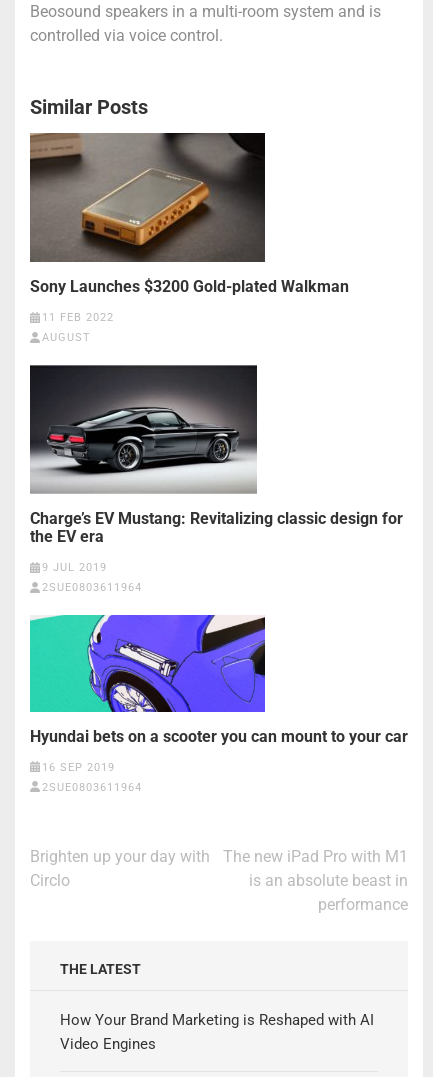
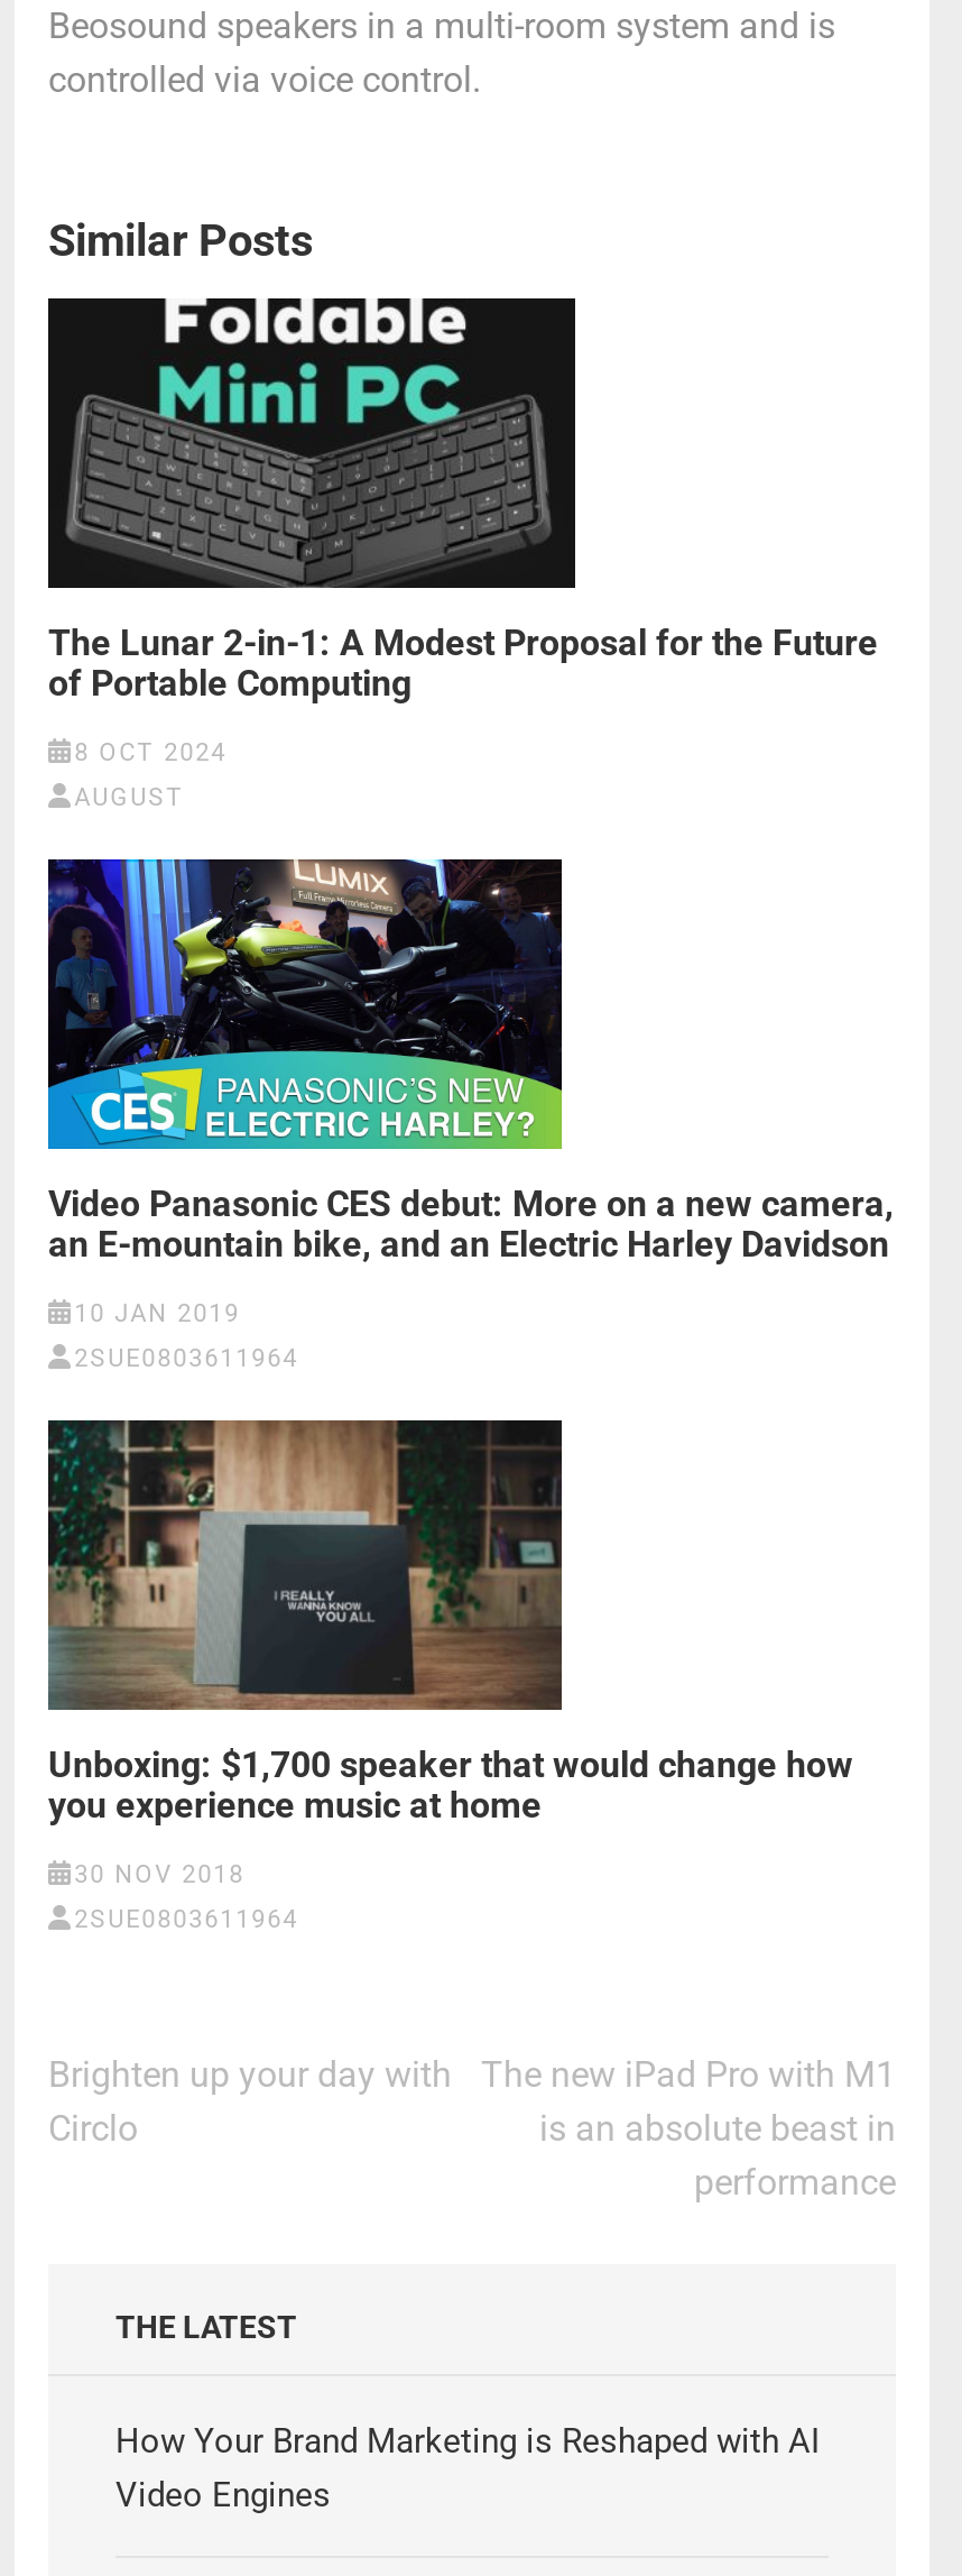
- [image]
- Sony Launches $3200 Gold-plated Walkman
+ [image]
+ The Lunar 2-in-1: A Modest Proposal for the Future
+ of Portable Computing

- 11 FEB 2022
+ 8 OCT 2024

- [image]
- Charge’s EV Mustang: Revitalizing classic design for
- the EV era
+ [image]
+ Video Panasonic CES debut: More on a new camera,
+ an E-mountain bike, and an Electric Harley Davidson

- 9 JUL 2019
+ 10 JAN 2019

- [image]
- Hyundai bets on a scooter you can mount to your car
+ [image]
+ Unboxing: $1,700 speaker that would change how
+ you experience music at home

- 16 SEP 2019
+ 30 NOV 2018
